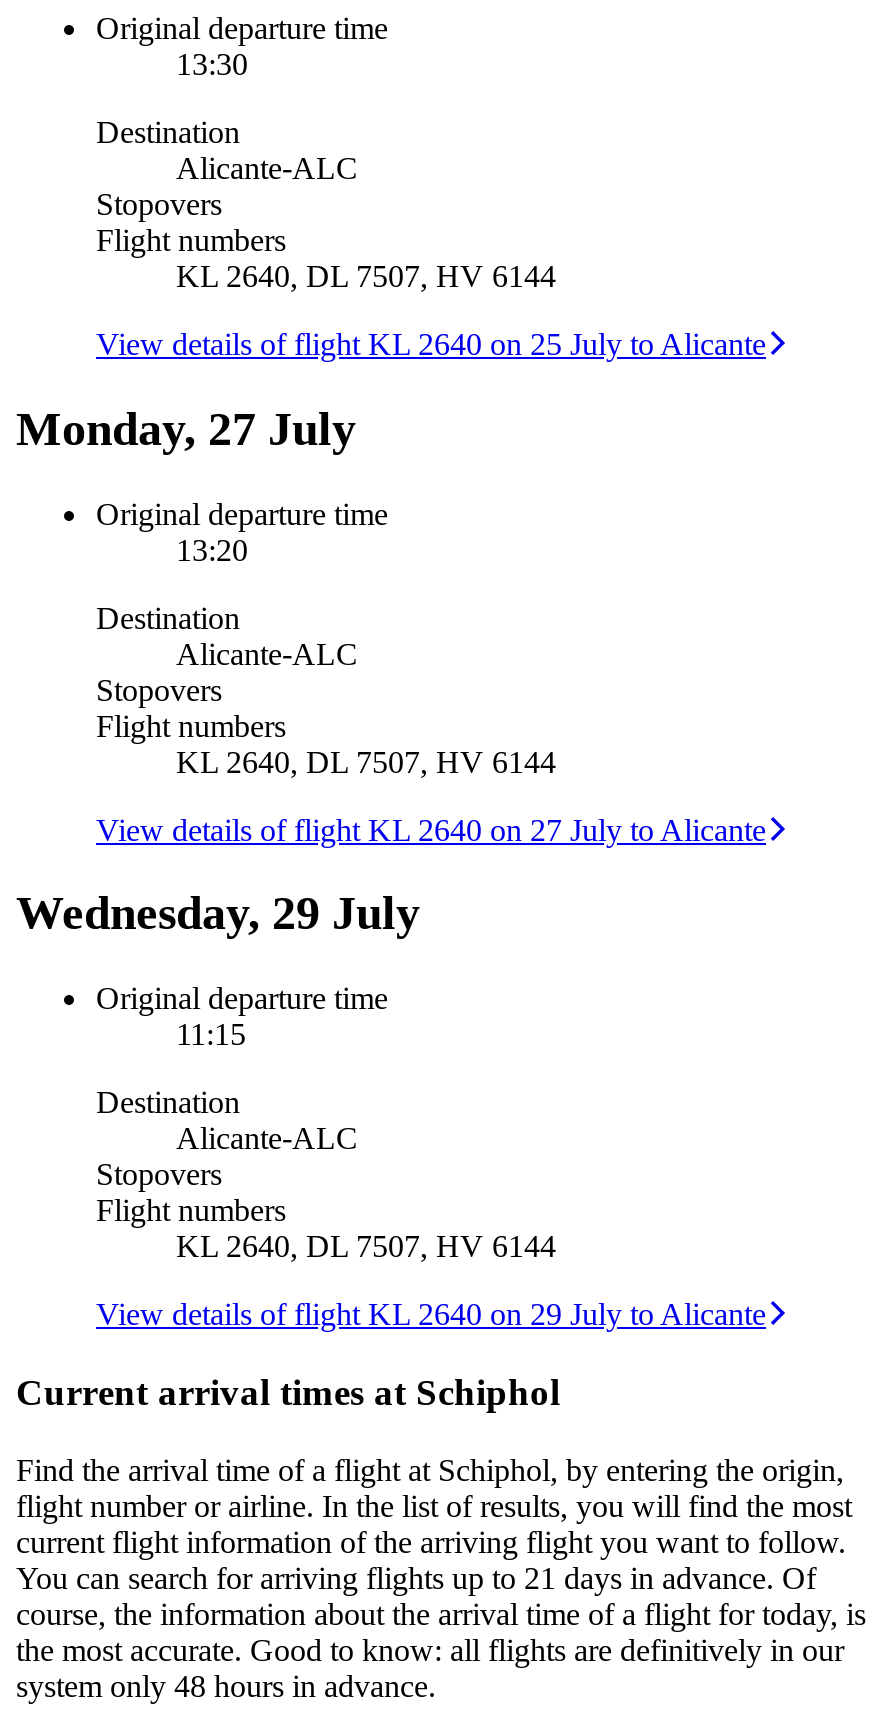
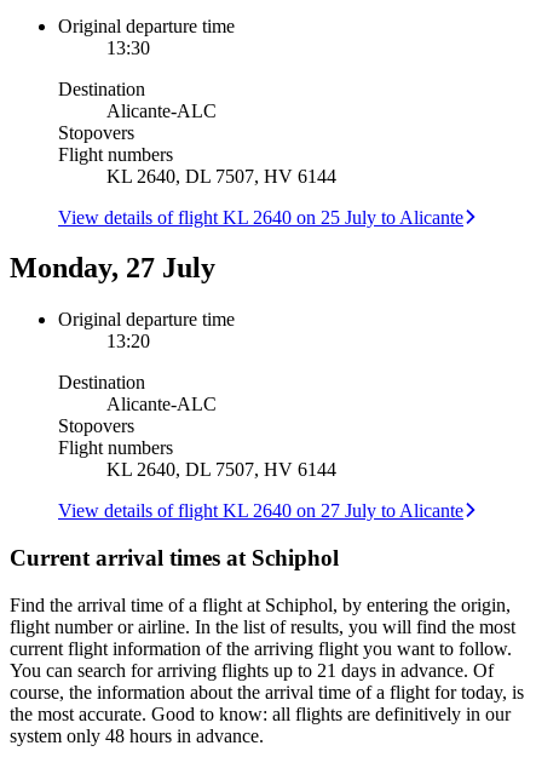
- Wednesday, 29 July
- Original departure time
- 11:15
- Destination
- Alicante-ALC
- Stopovers
- Flight numbers
- KL 2640, DL 7507, HV 6144
- View details of flight KL 2640 on 29 July to Alicante
